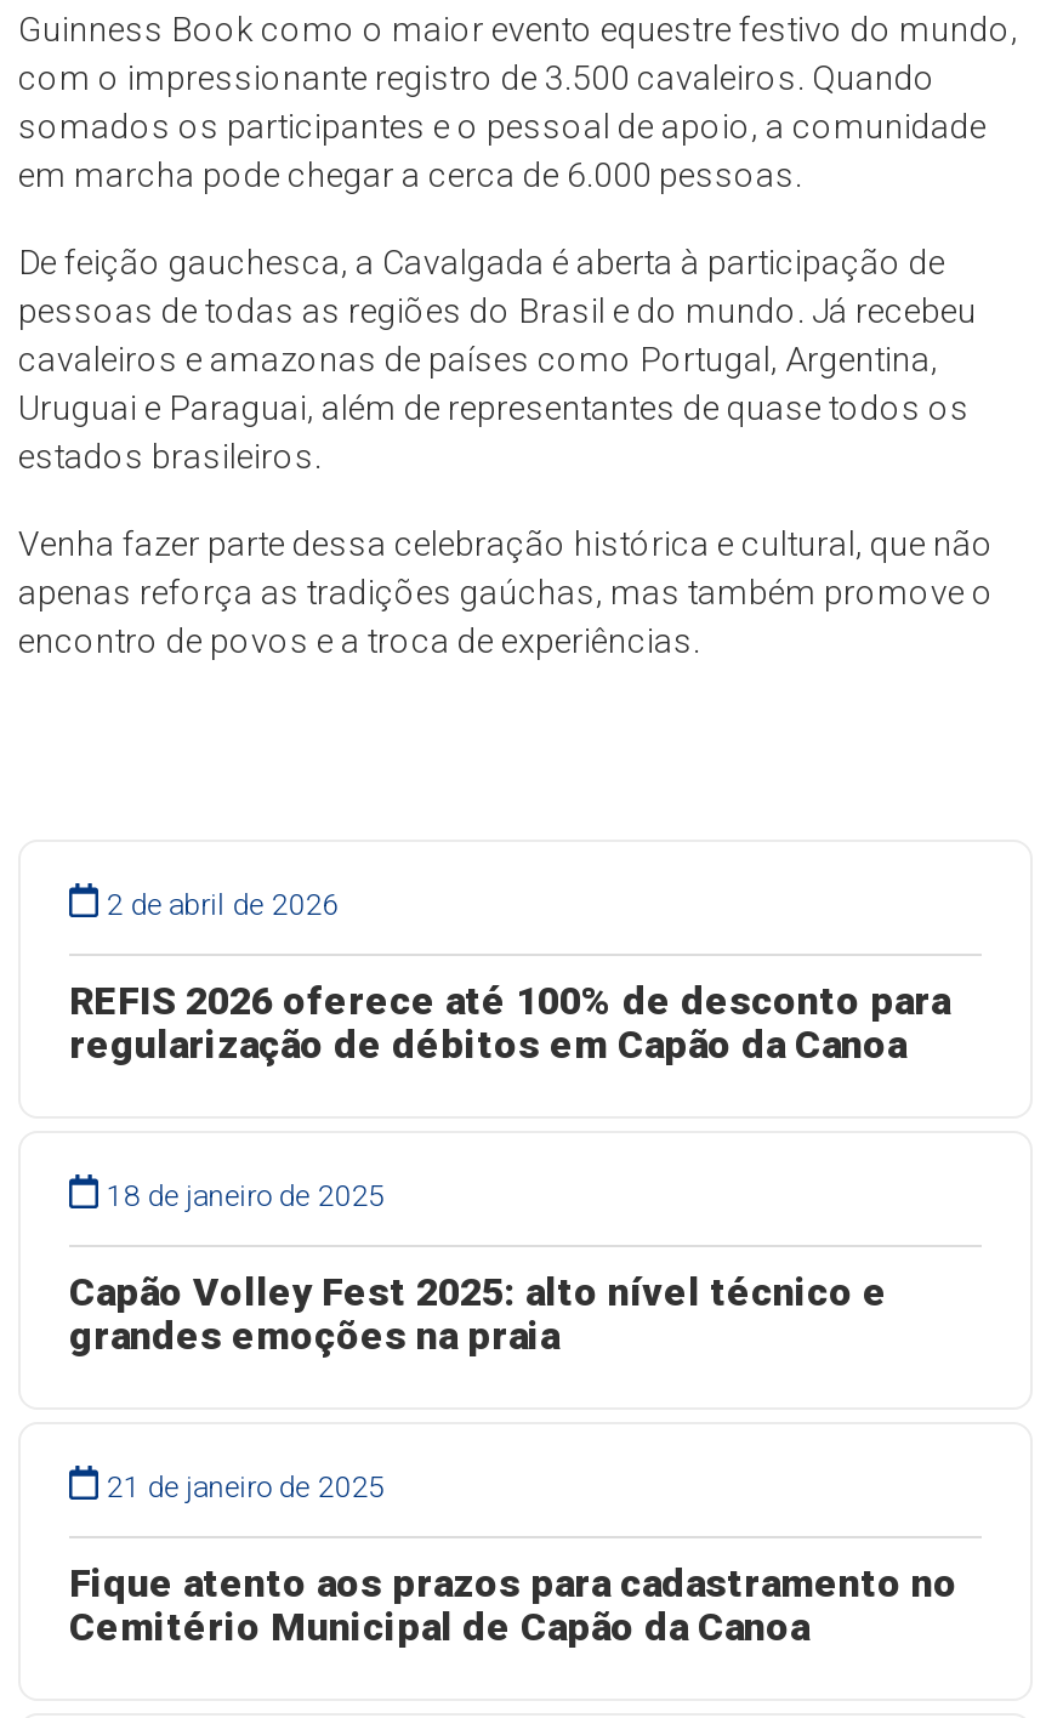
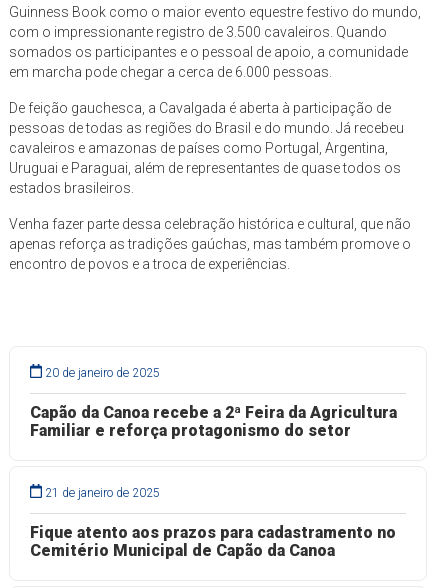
- 2 de abril de 2026
- REFIS 2026 oferece até 100% de desconto para
- regularização de débitos em Capão da Canoa
- 18 de janeiro de 2025
- Capão Volley Fest 2025: alto nível técnico e
- grandes emoções na praia
+ 20 de janeiro de 2025
+ Capão da Canoa recebe a 2ª Feira da Agricultura
+ Familiar e reforça protagonismo do setor
